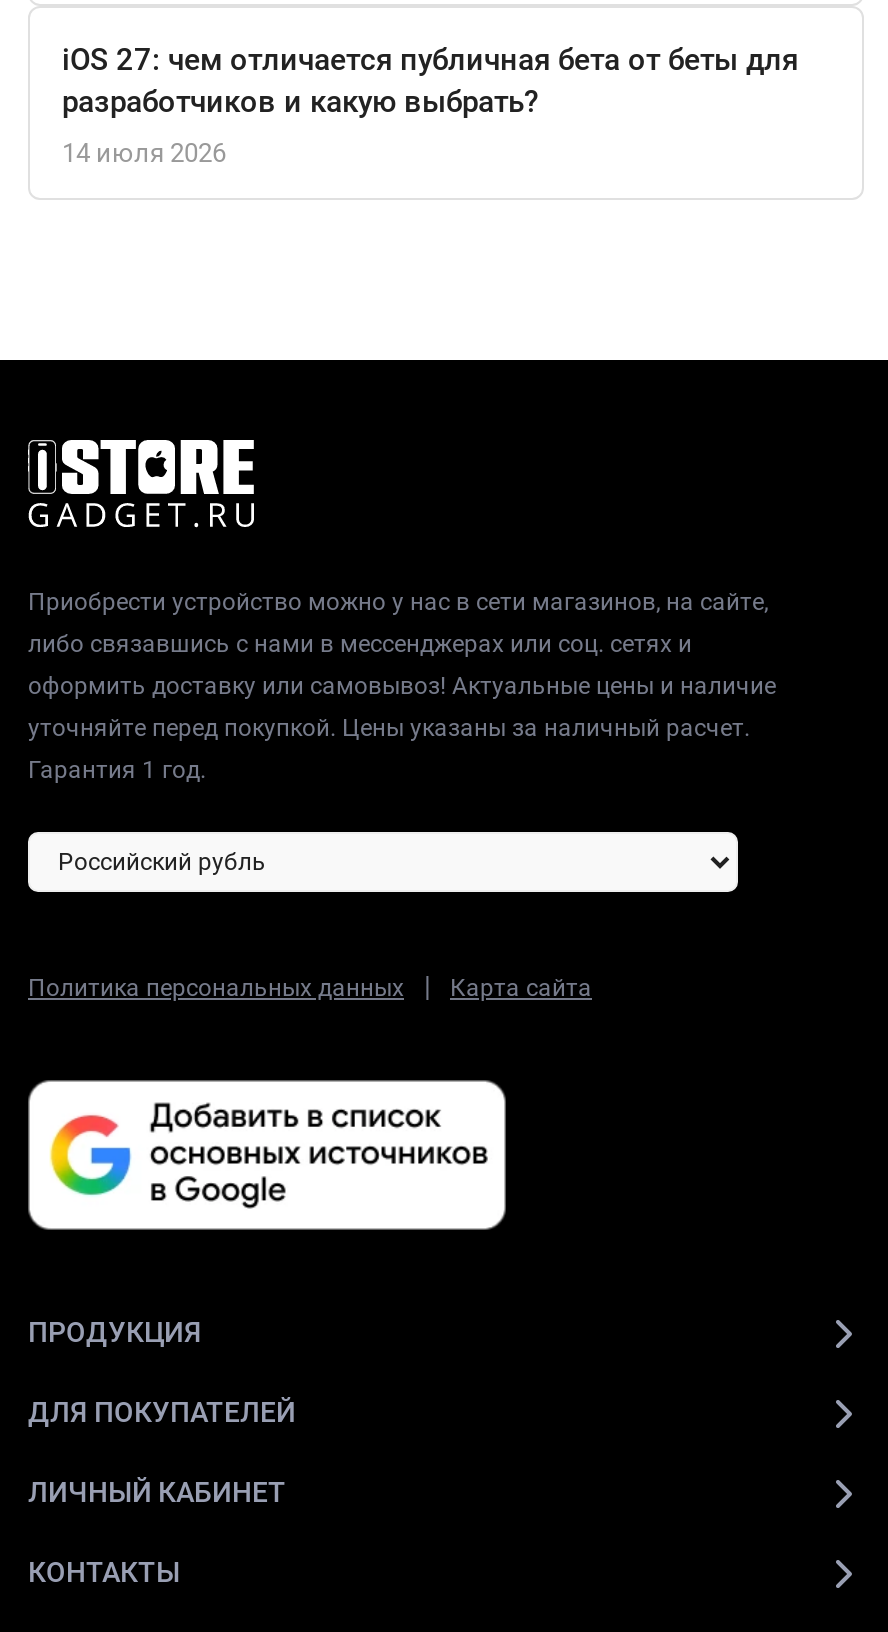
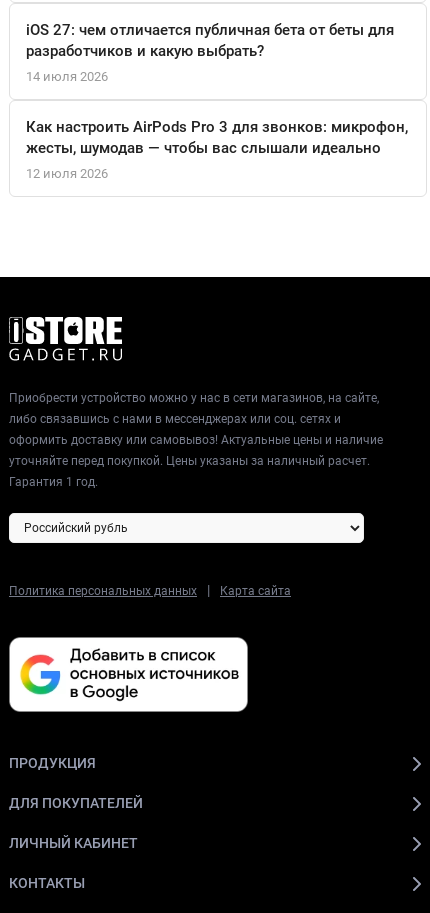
+ Как настроить AirPods Pro 3 для звонков: микрофон,
+ жесты, шумодав — чтобы вас слышали идеально
+ 12 июля 2026
